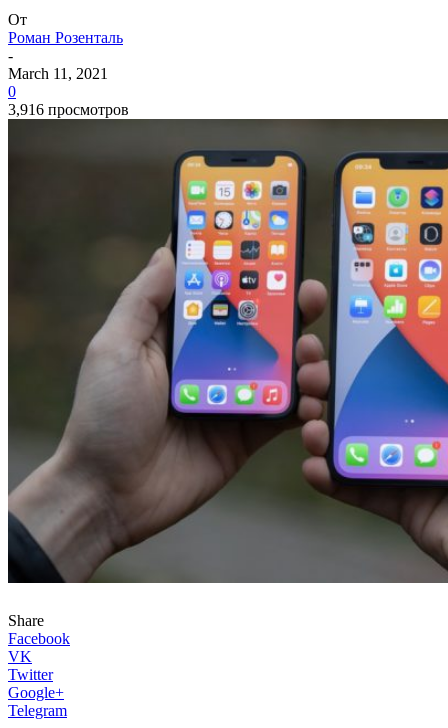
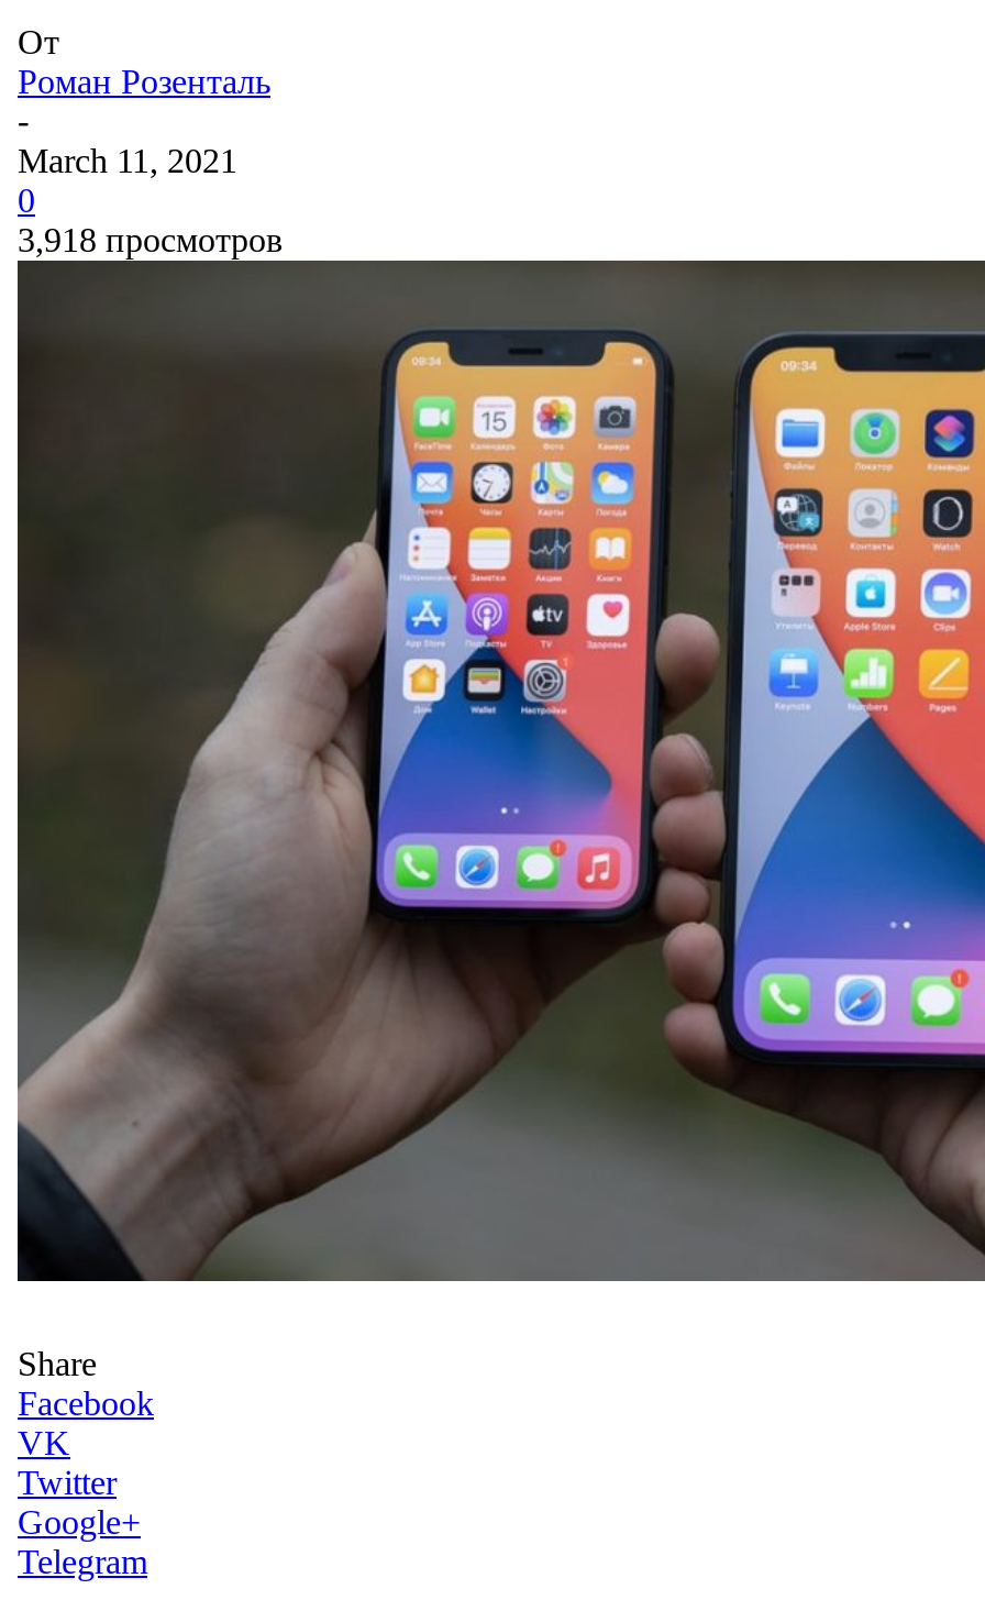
- 3,916 просмотров
+ 3,918 просмотров
